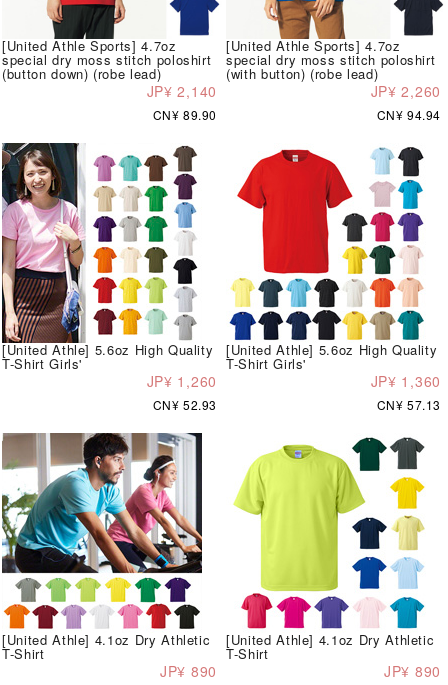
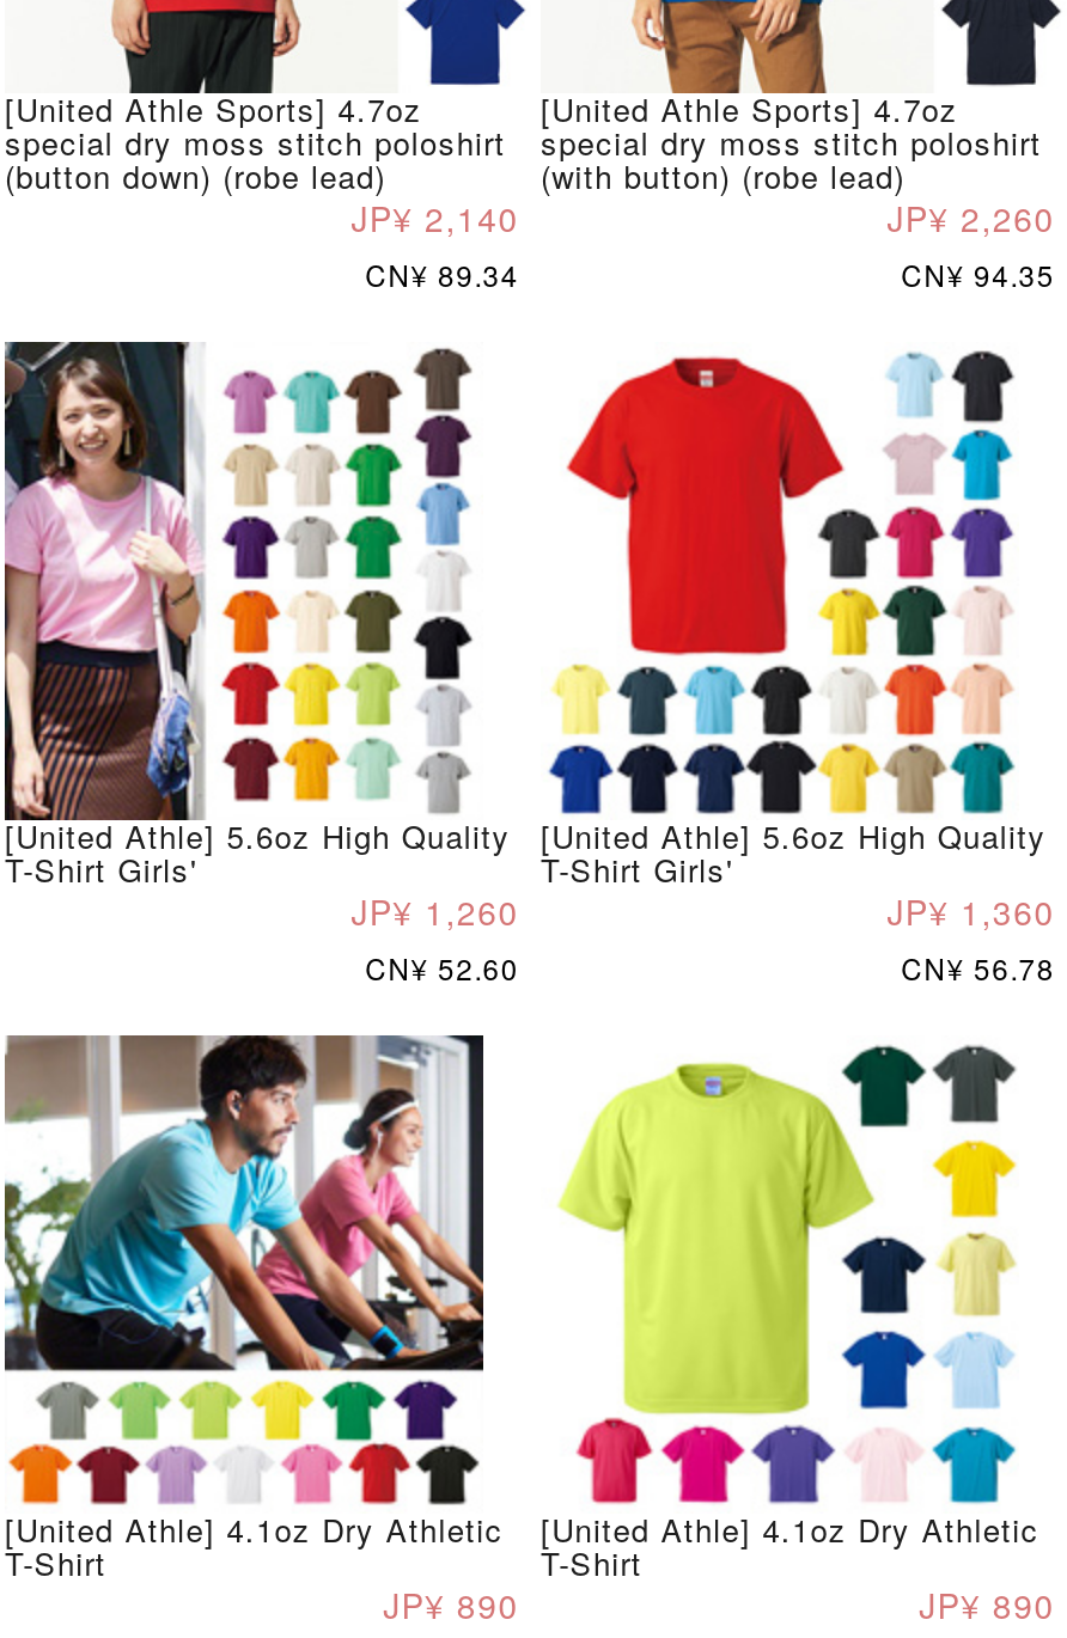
- CN¥ 89.90
+ CN¥ 89.34

- CN¥ 94.94
+ CN¥ 94.35

- CN¥ 52.93
+ CN¥ 52.60

- CN¥ 57.13
+ CN¥ 56.78
